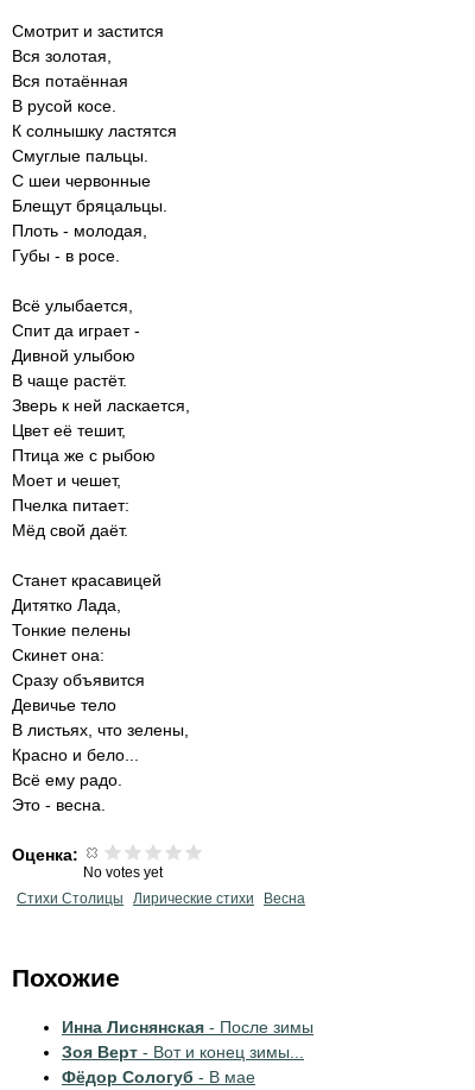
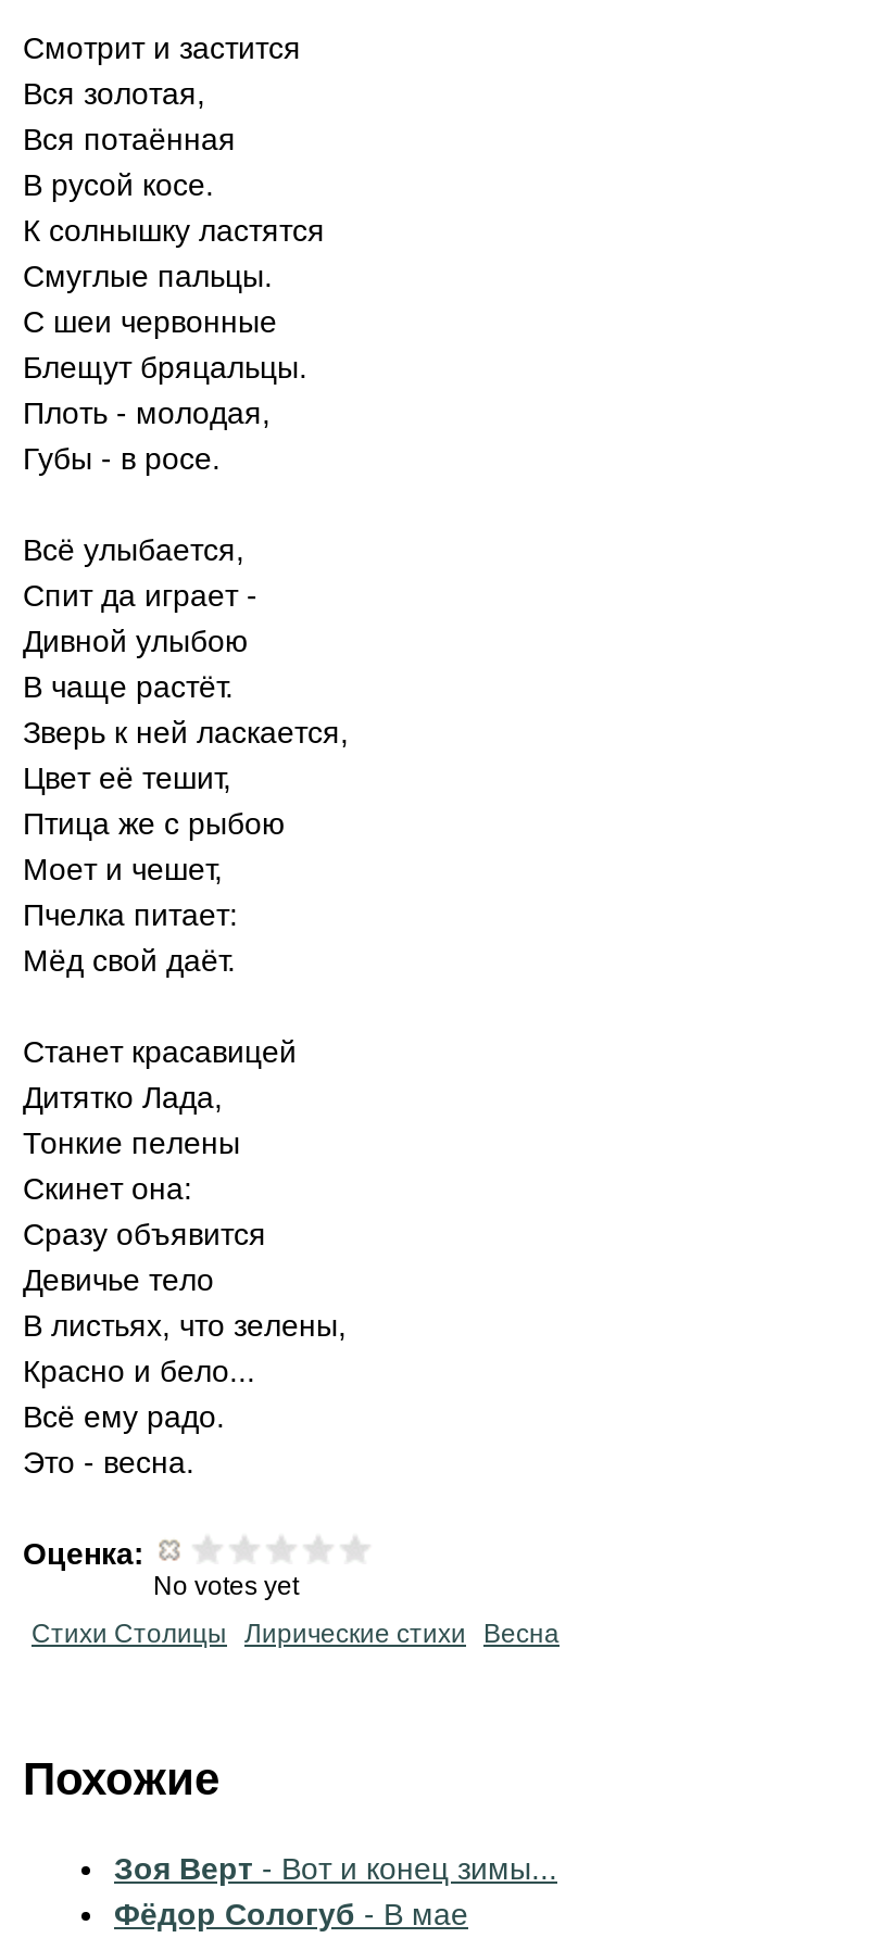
- Инна Лиснянская - После зимы
